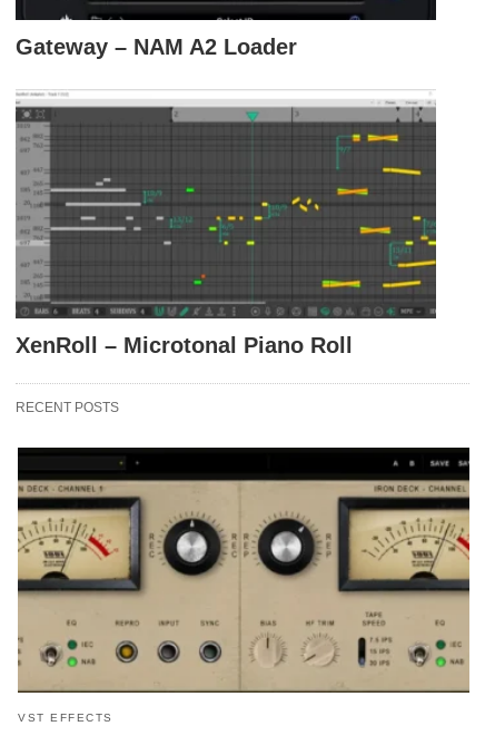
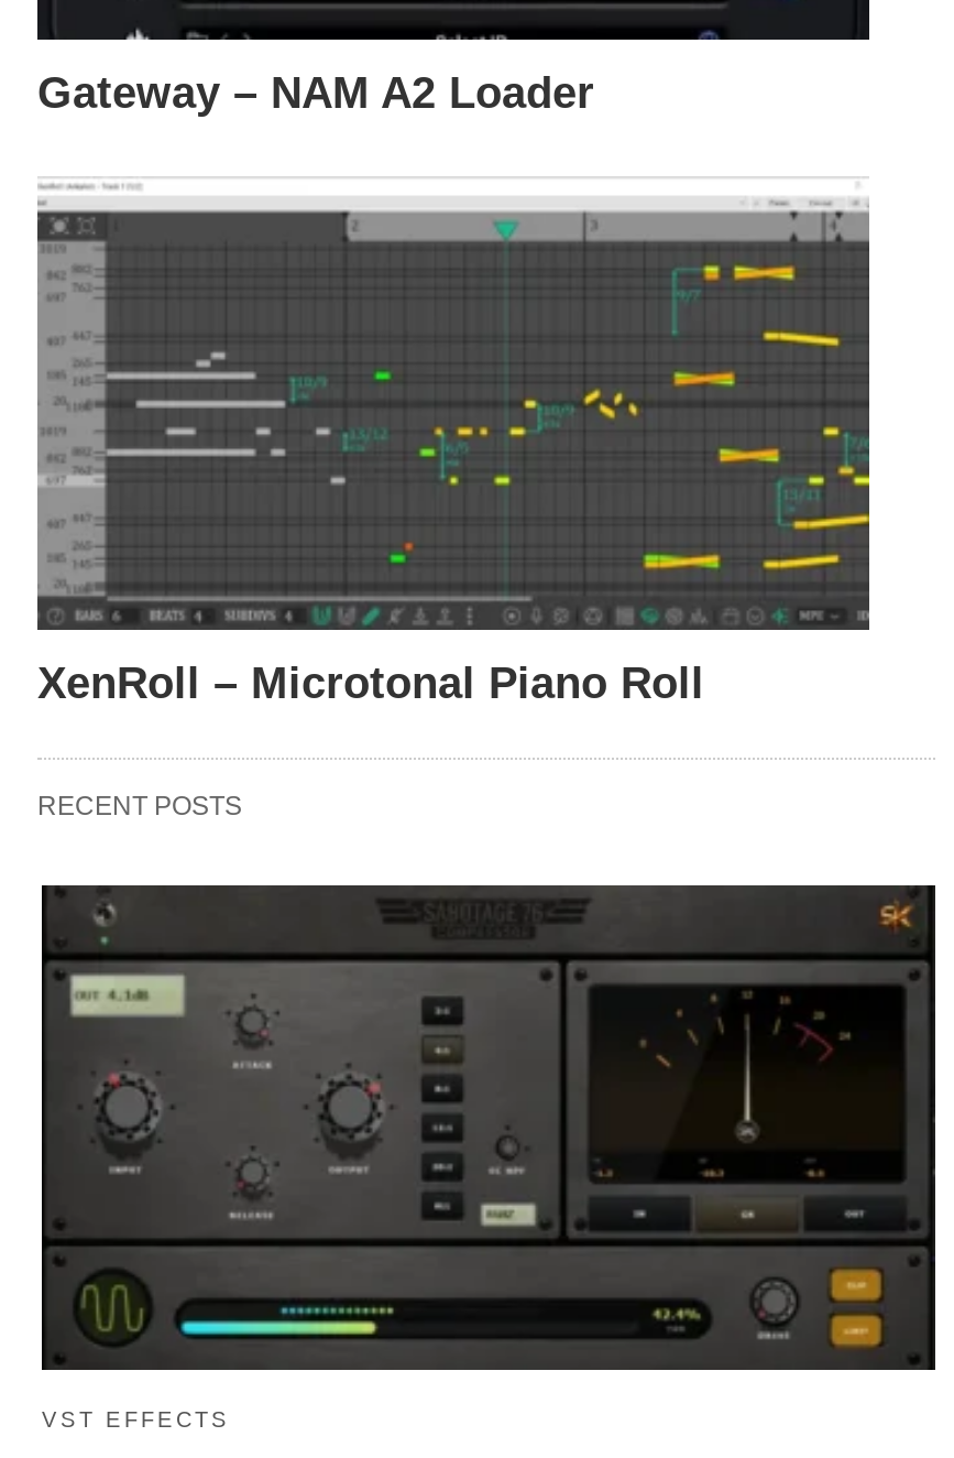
- [image]
+ [image]
